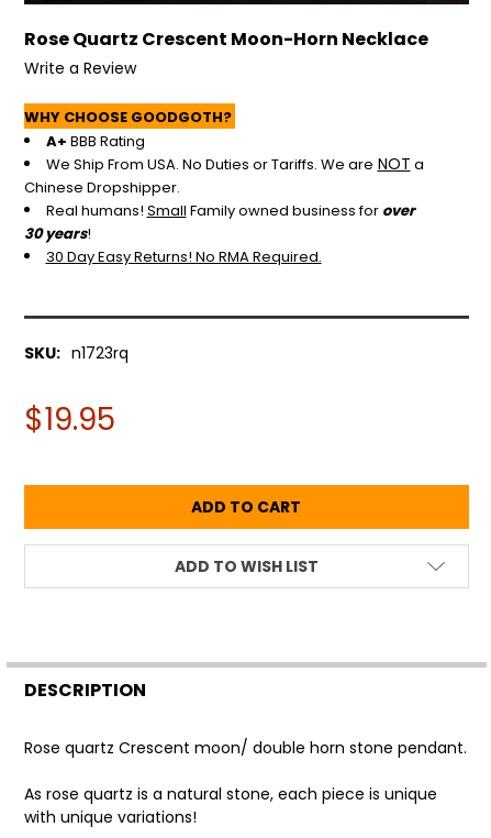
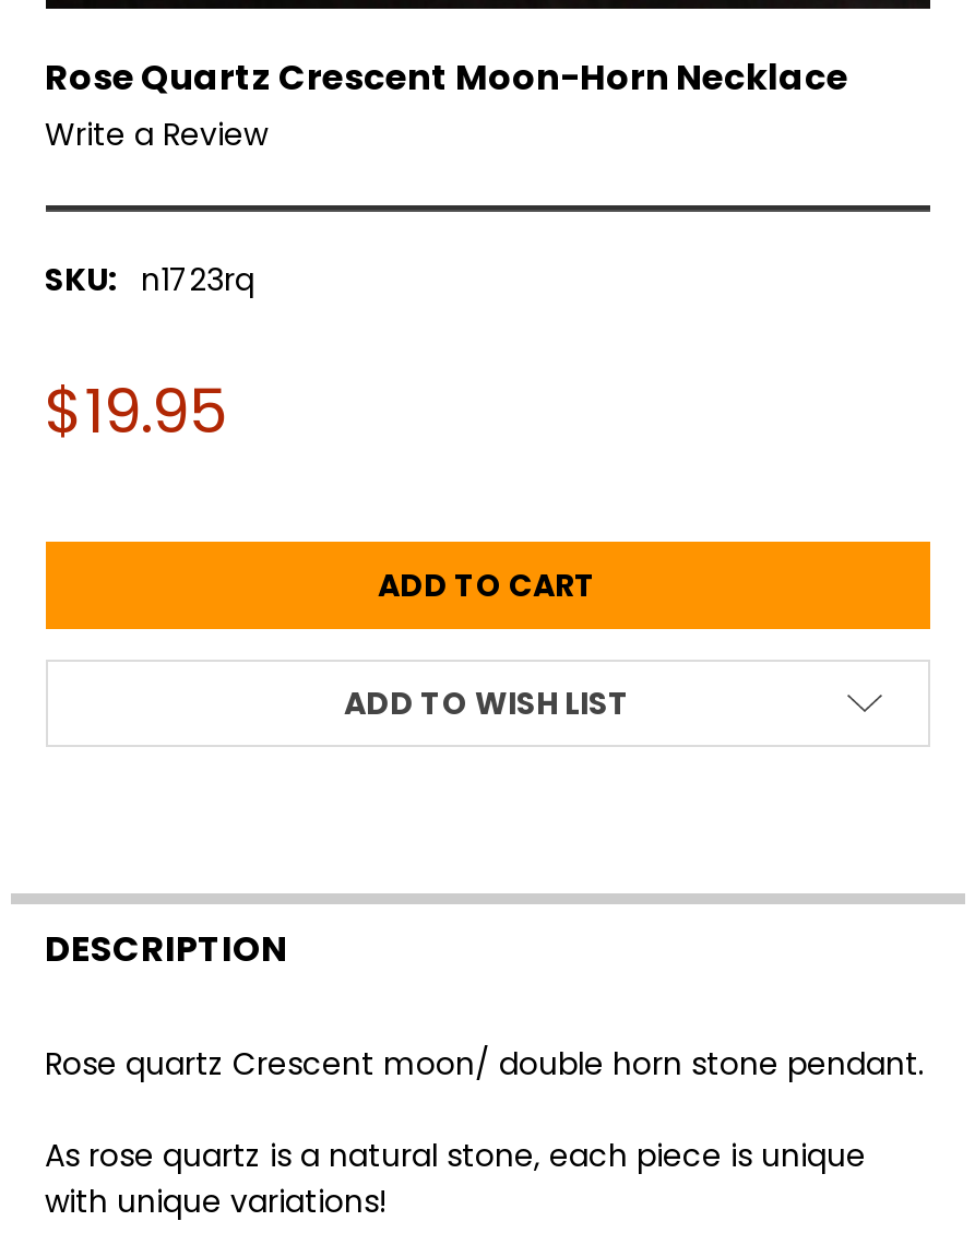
- WHY CHOOSE GOODGOTH?
- A+ BBB Rating
- We Ship From USA. No Duties or Tariffs. We are NOT a
- Chinese Dropshipper.
- Real humans! Small Family owned business for over
- 30 years!
- 30 Day Easy Returns! No RMA Required.
